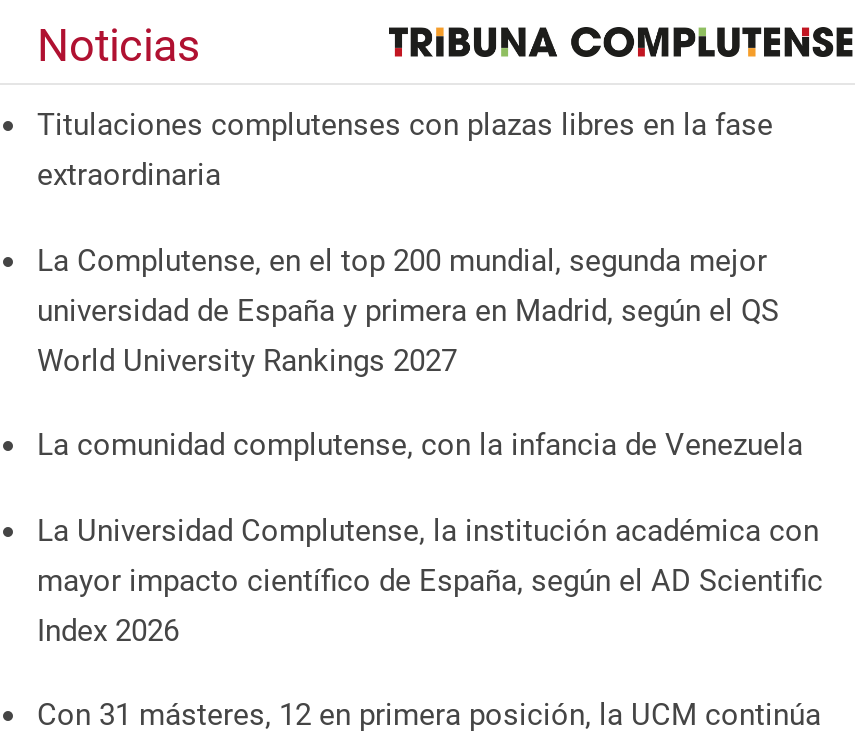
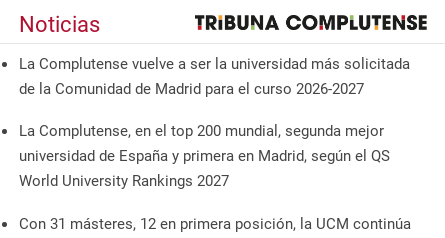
- Titulaciones complutenses con plazas libres en la fase
- extraordinaria
+ La Complutense vuelve a ser la universidad más solicitada
+ de la Comunidad de Madrid para el curso 2026-2027

- La comunidad complutense, con la infancia de Venezuela
- La Universidad Complutense, la institución académica con
- mayor impacto científico de España, según el AD Scientific
- Index 2026
